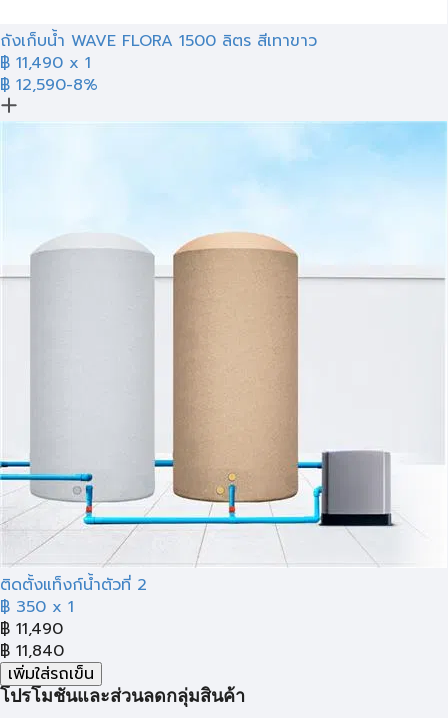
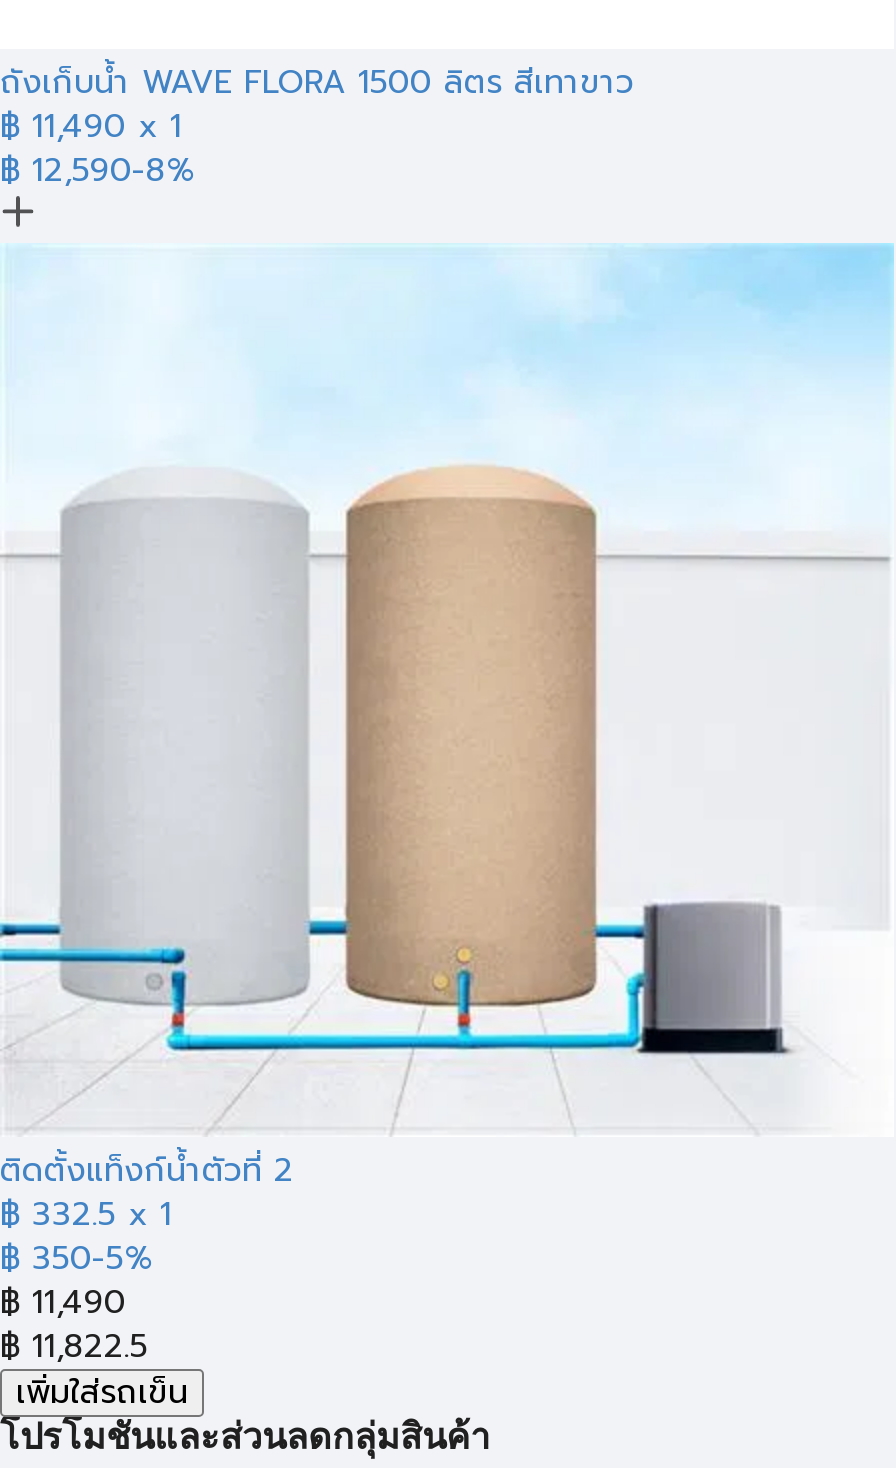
- ฿ 350 x 1
+ ฿ 332.5 x 1
+ ฿ 350-5%

- ฿ 11,840
+ ฿ 11,822.5
